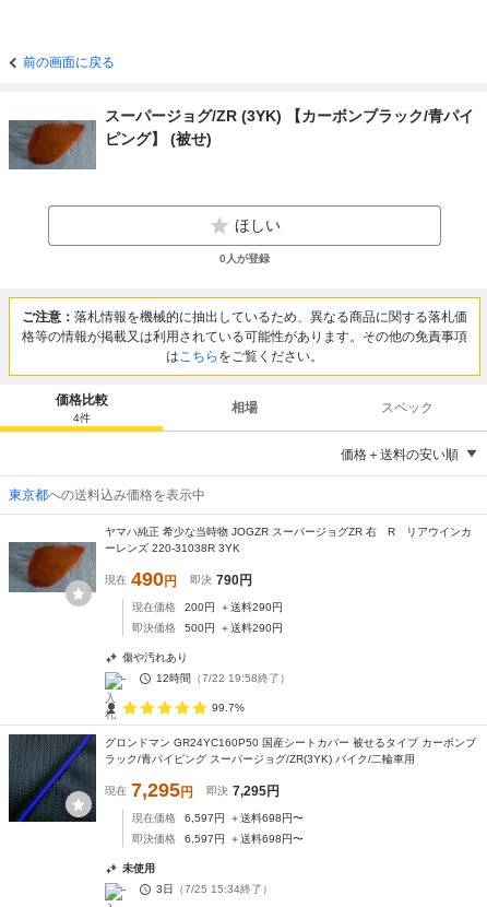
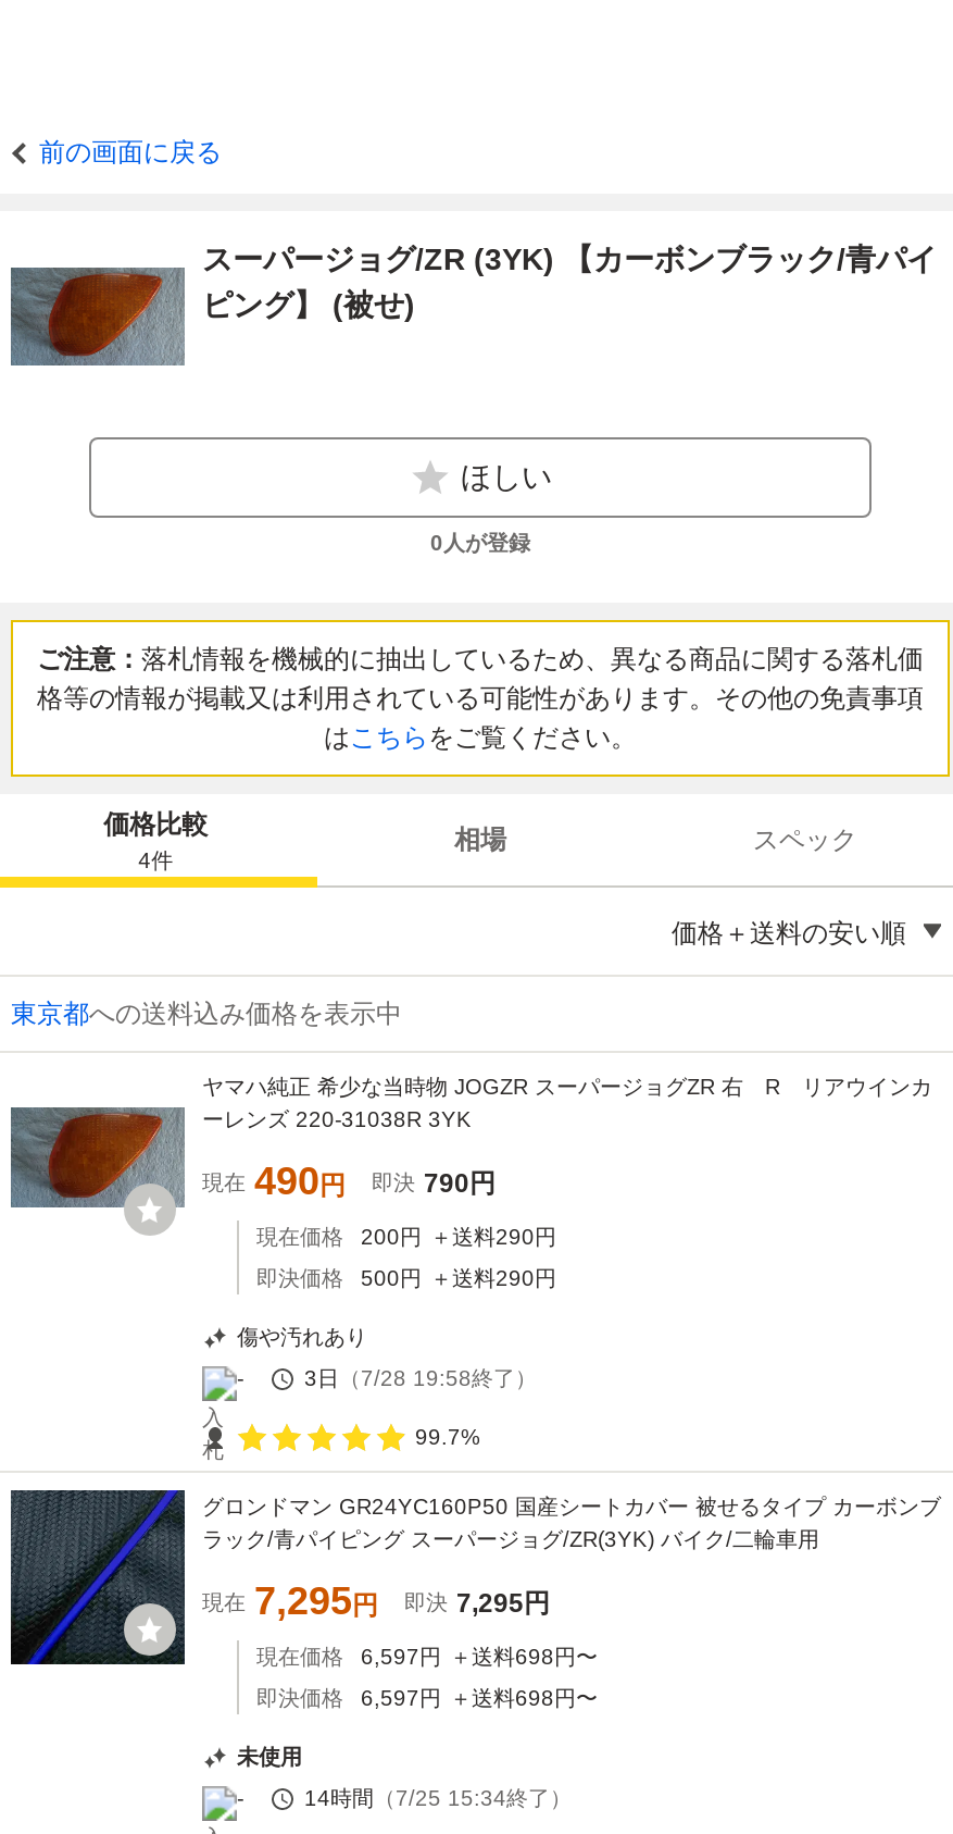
- 12時間（7/22 19:58終了）
+ 3日（7/28 19:58終了）

- 3日（7/25 15:34終了）
+ 14時間（7/25 15:34終了）
